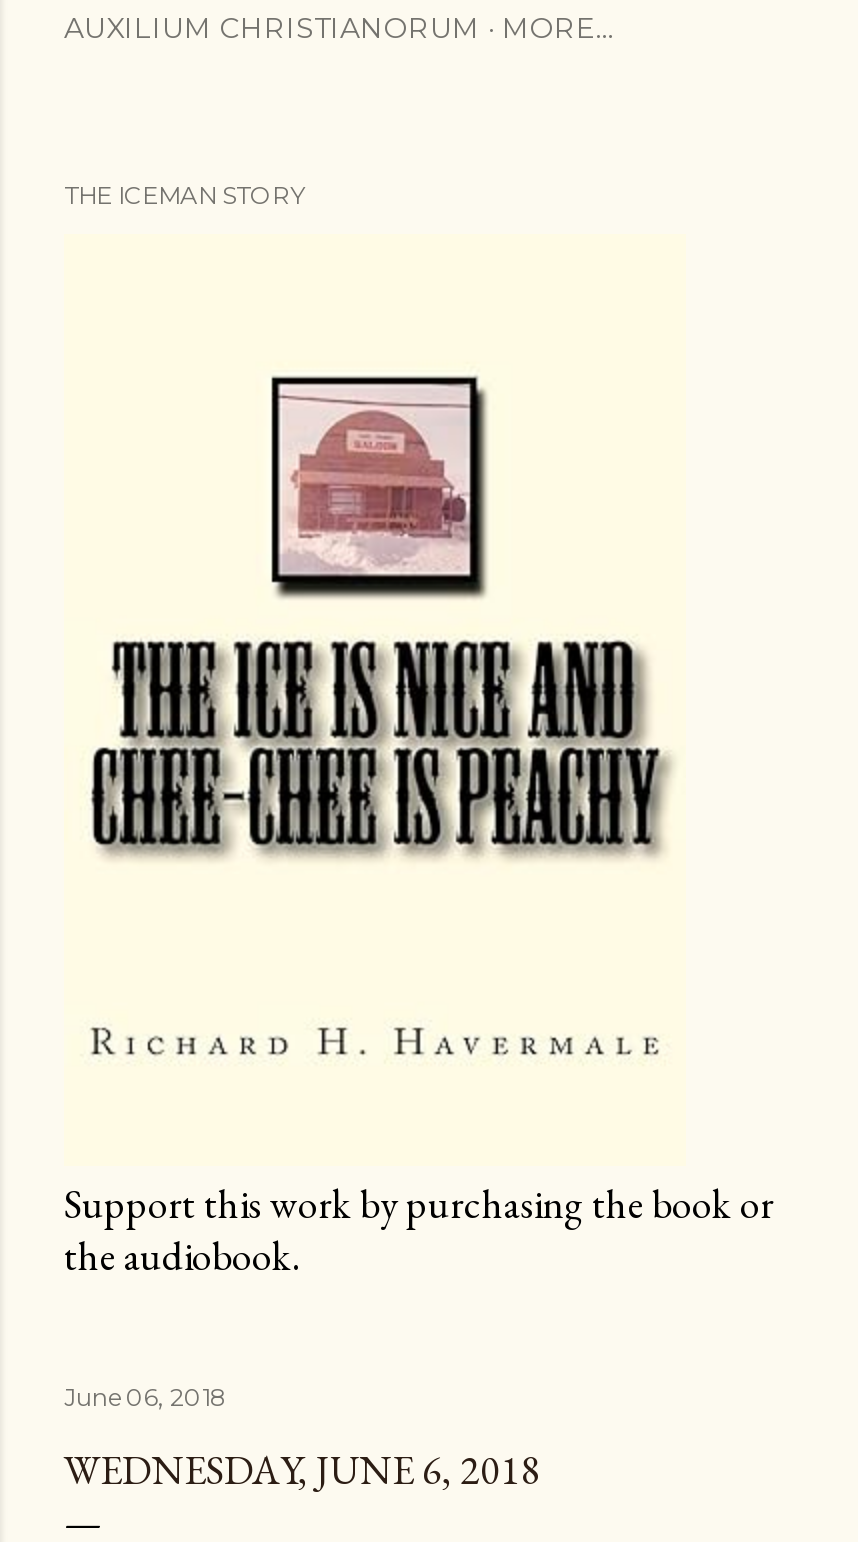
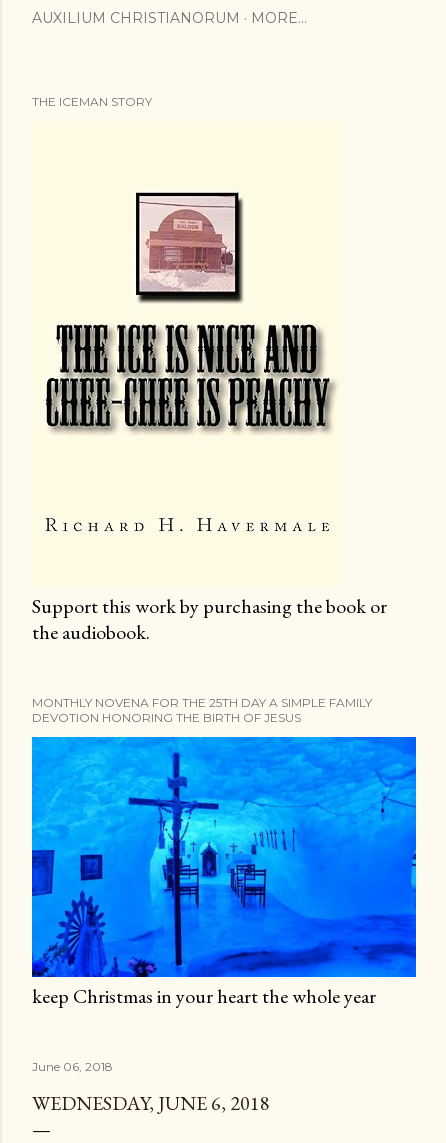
+ [image]
+ keep Christmas in your heart the whole year

+ MONTHLY NOVENA FOR THE 25TH DAY A SIMPLE FAMILY
+ DEVOTION HONORING THE BIRTH OF JESUS
